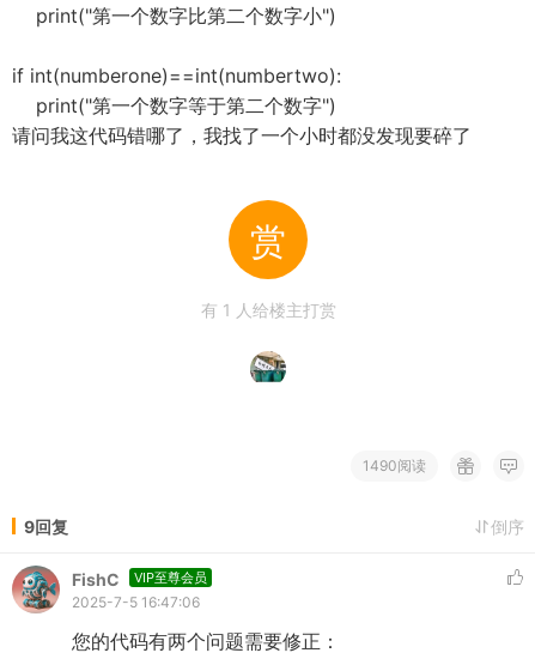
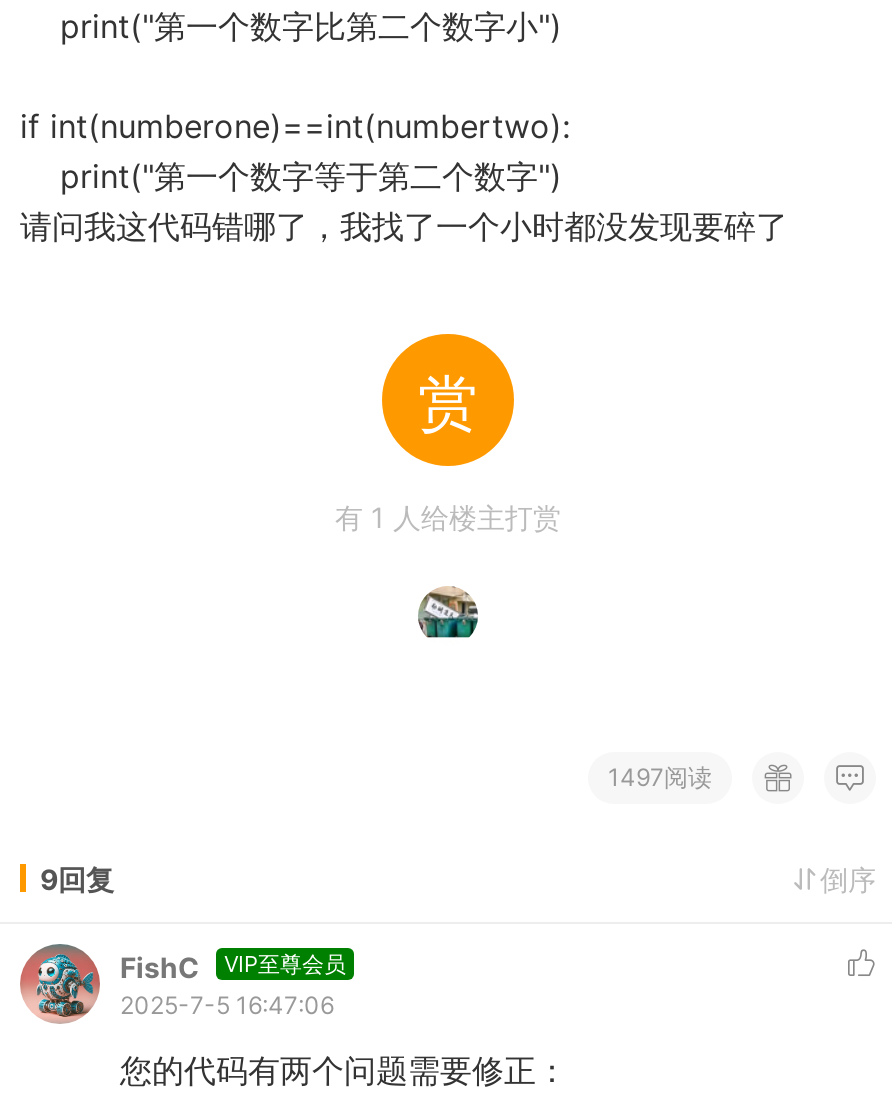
- 1490阅读
+ 1497阅读
